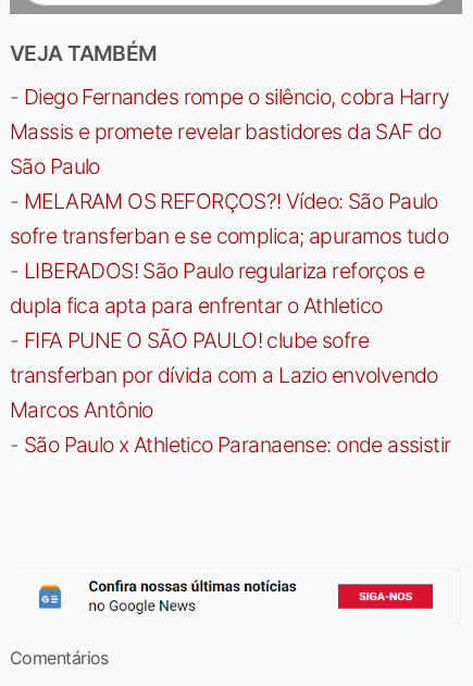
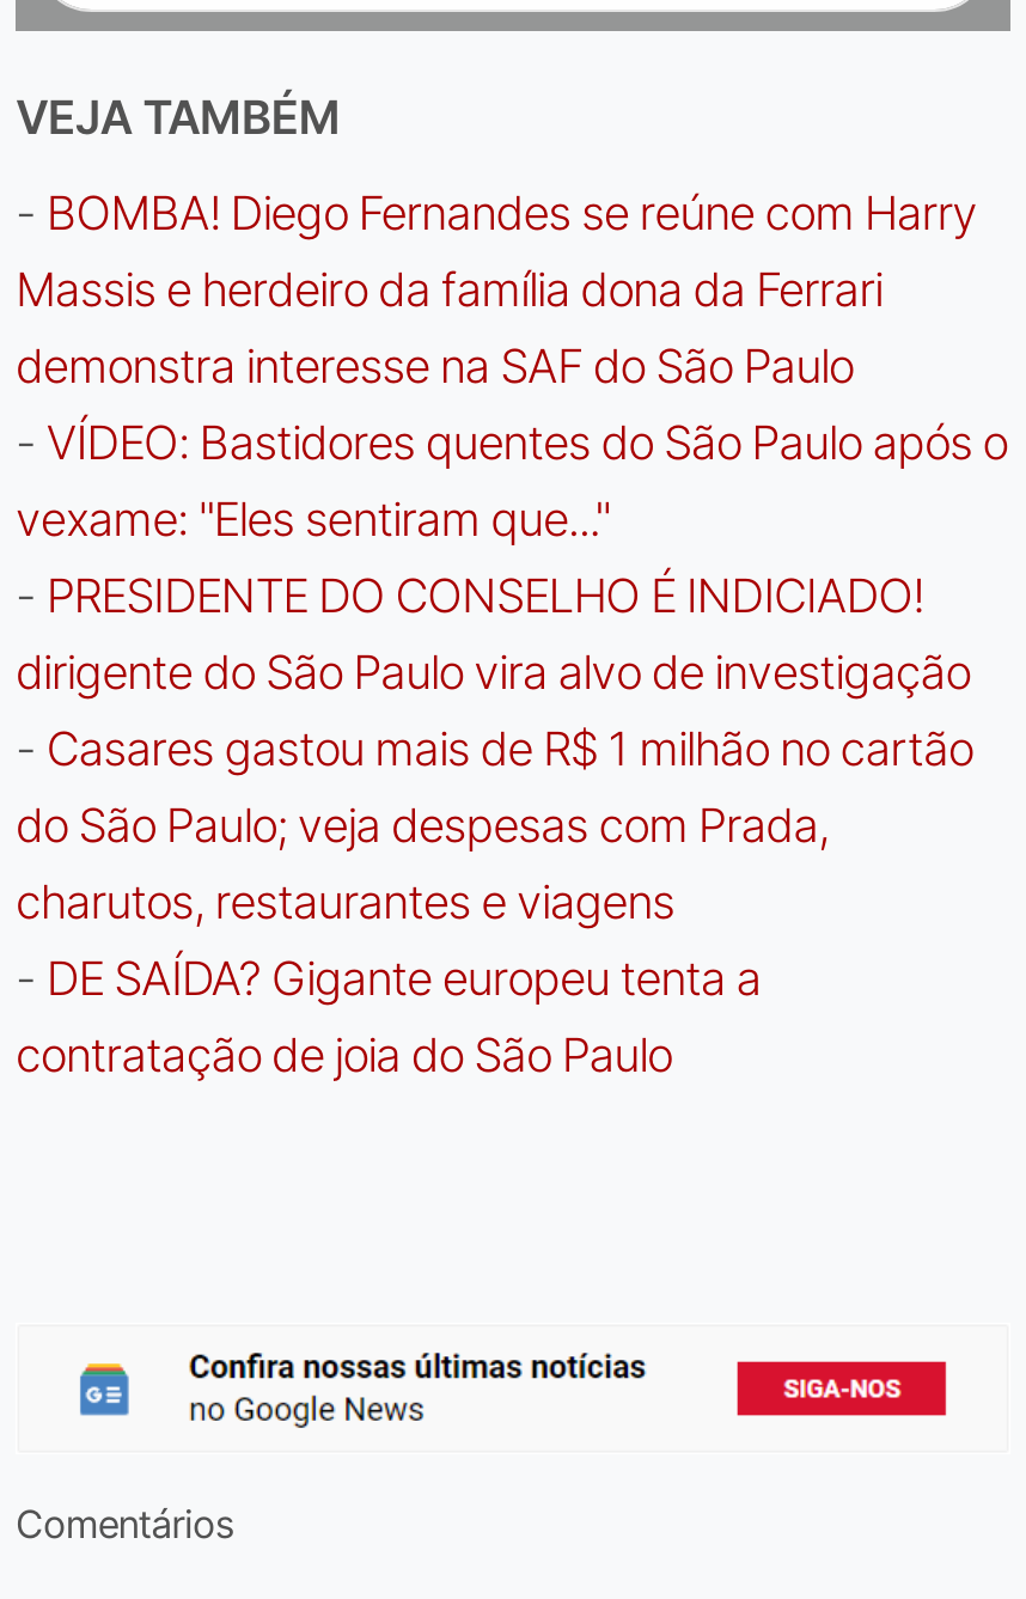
- - Diego Fernandes rompe o silêncio, cobra Harry
- Massis e promete revelar bastidores da SAF do
- São Paulo
- - MELARAM OS REFORÇOS?! Vídeo: São Paulo
- sofre transferban e se complica; apuramos tudo
- - LIBERADOS! São Paulo regulariza reforços e
- dupla fica apta para enfrentar o Athletico
- - FIFA PUNE O SÃO PAULO! clube sofre
- transferban por dívida com a Lazio envolvendo
- Marcos Antônio
- - São Paulo x Athletico Paranaense: onde assistir
+ - BOMBA! Diego Fernandes se reúne com Harry
+ Massis e herdeiro da família dona da Ferrari
+ demonstra interesse na SAF do São Paulo
+ - VÍDEO: Bastidores quentes do São Paulo após o
+ vexame: "Eles sentiram que..."
+ - PRESIDENTE DO CONSELHO É INDICIADO!
+ dirigente do São Paulo vira alvo de investigação
+ - Casares gastou mais de R$ 1 milhão no cartão
+ do São Paulo; veja despesas com Prada,
+ charutos, restaurantes e viagens
+ - DE SAÍDA? Gigante europeu tenta a
+ contratação de joia do São Paulo
